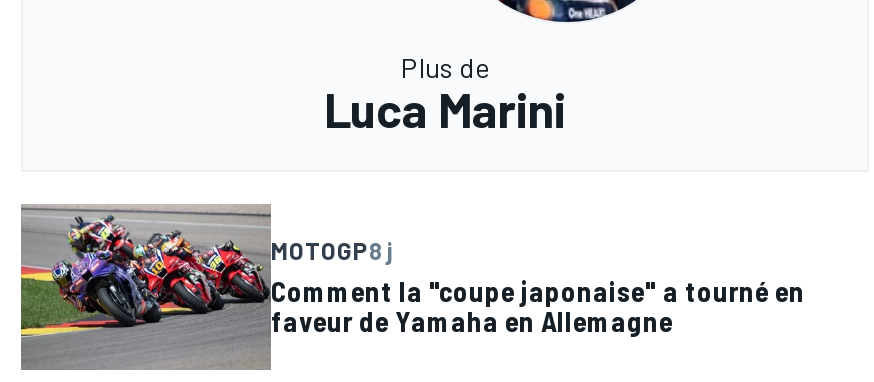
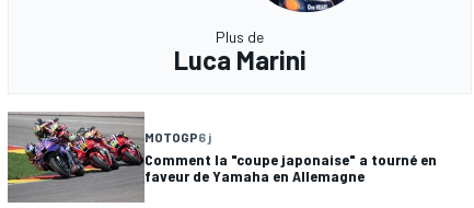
- MOTOGP8 j
+ MOTOGP6 j
